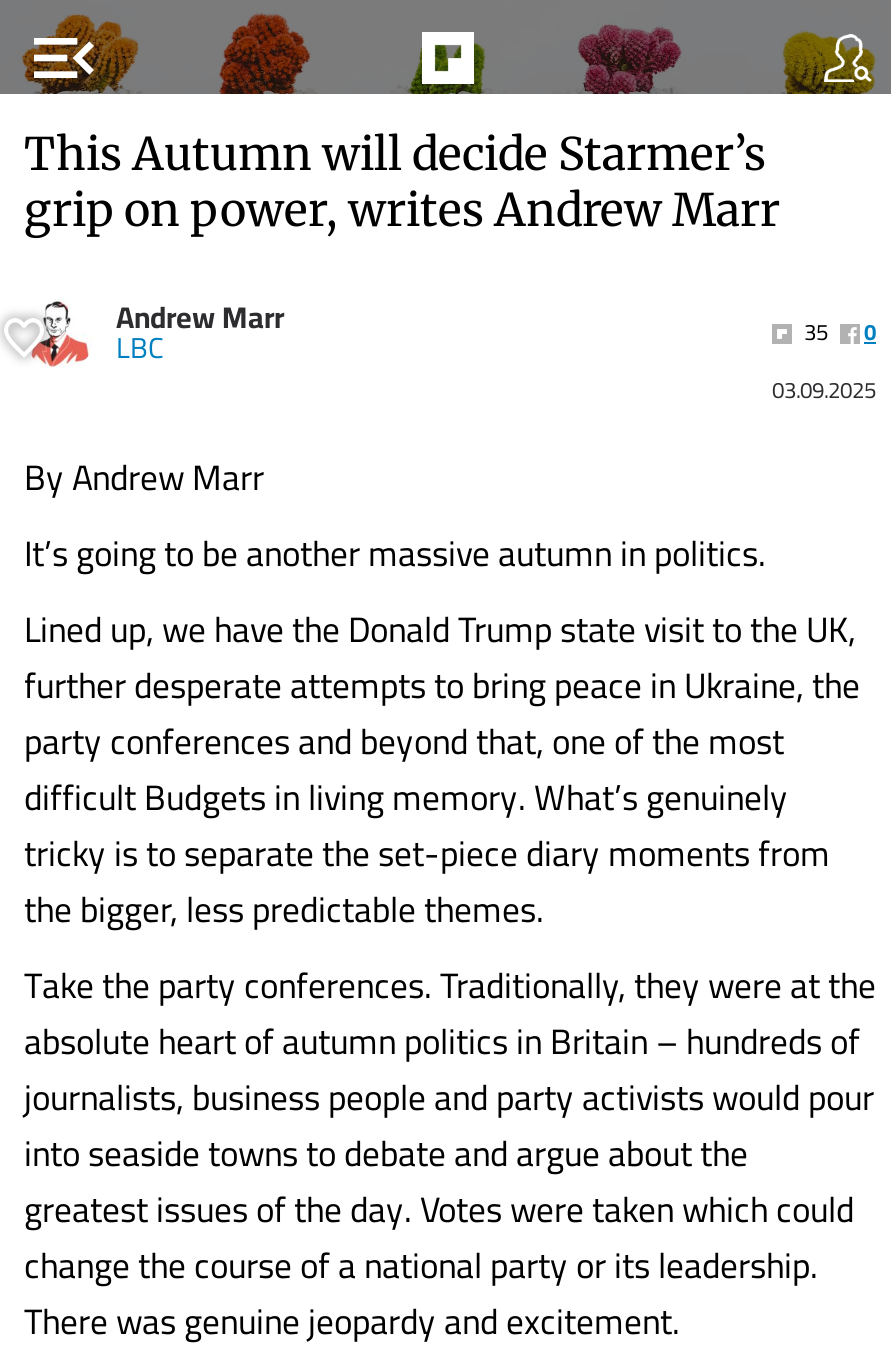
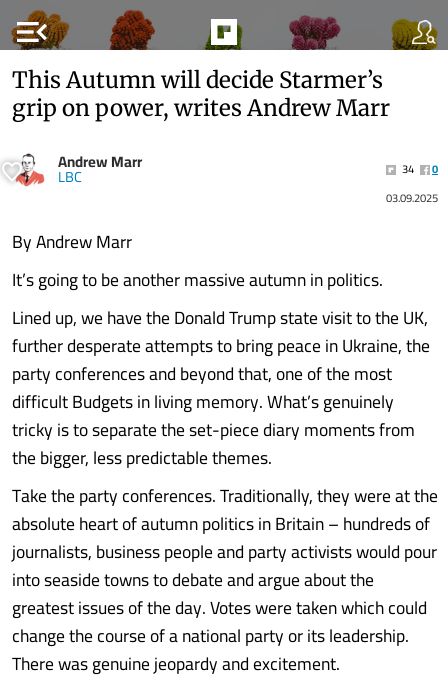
- 35 0
+ 34 0
